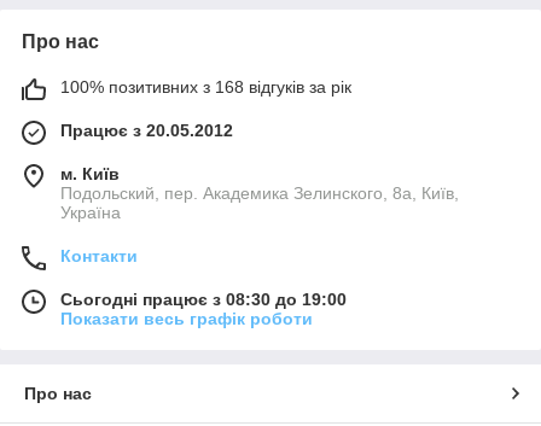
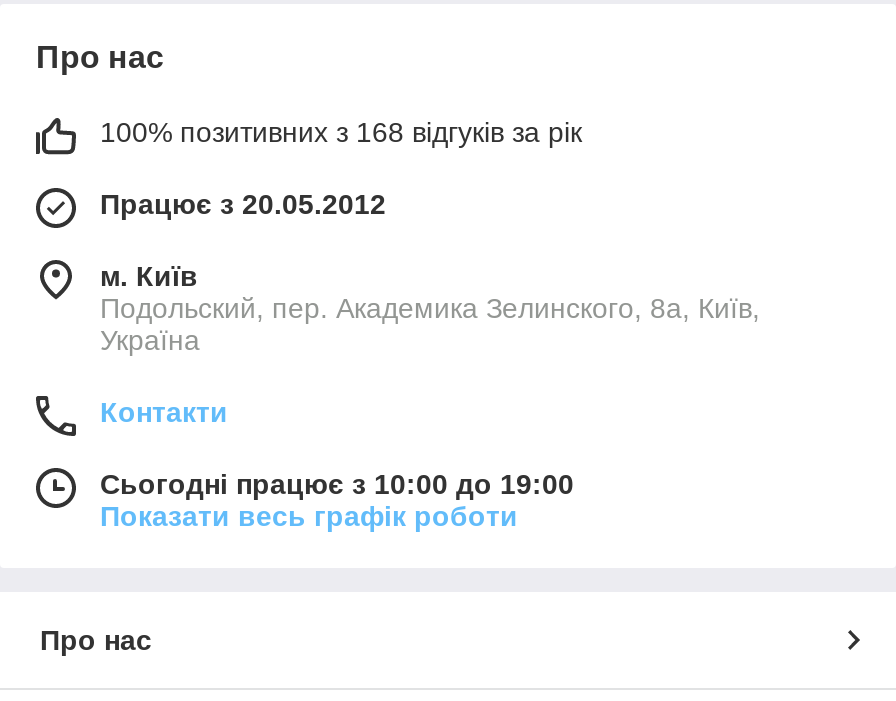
- Сьогодні працює з 08:30 до 19:00
+ Сьогодні працює з 10:00 до 19:00
